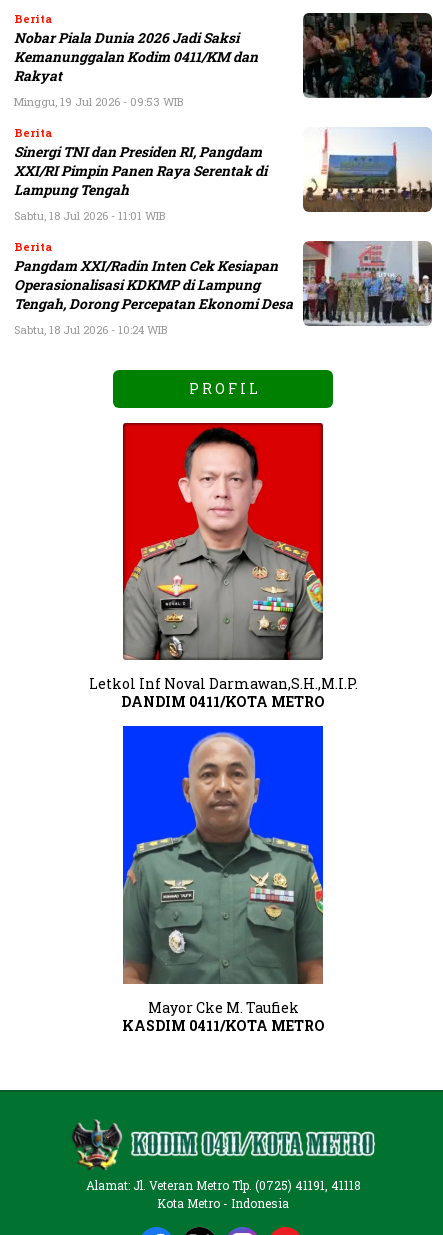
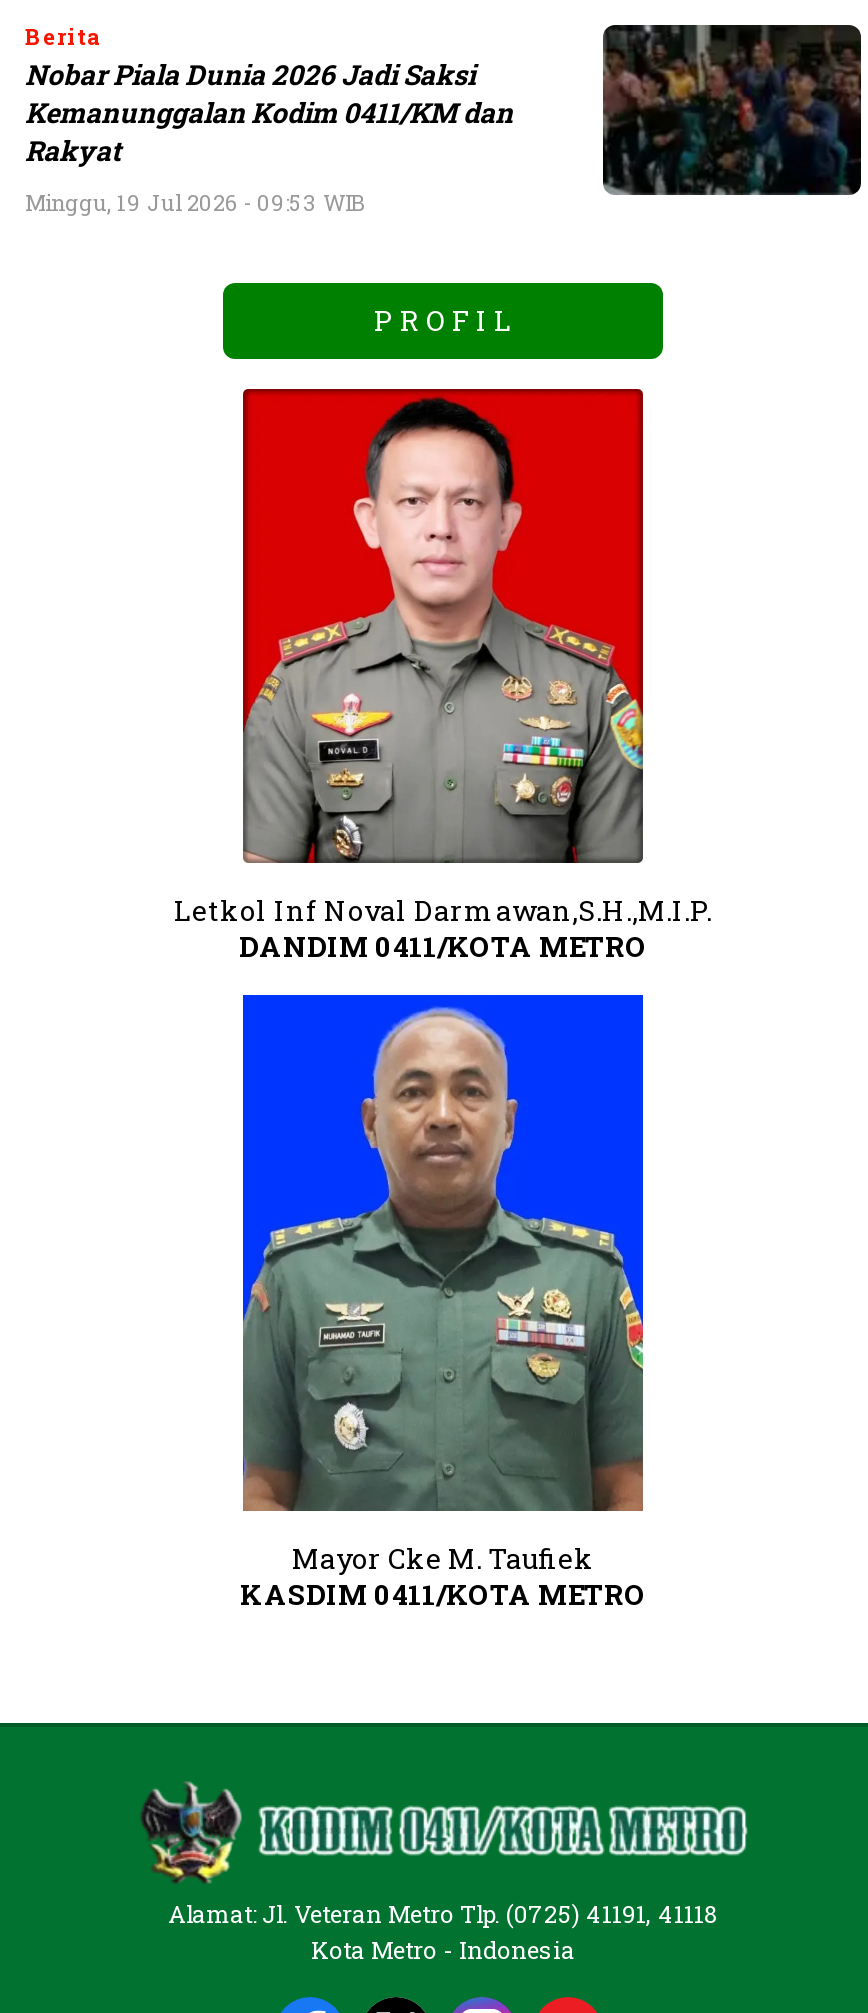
- [image]
- Berita
- Sinergi TNI dan Presiden RI, Pangdam
- XXI/RI Pimpin Panen Raya Serentak di
- Lampung Tengah
- Sabtu, 18 Jul 2026 - 11:01 WIB
- Berita
- Pangdam XXI/Radin Inten Cek Kesiapan
- Operasionalisasi KDKMP di Lampung
- Tengah, Dorong Percepatan Ekonomi Desa
- Sabtu, 18 Jul 2026 - 10:24 WIB

- [image]
